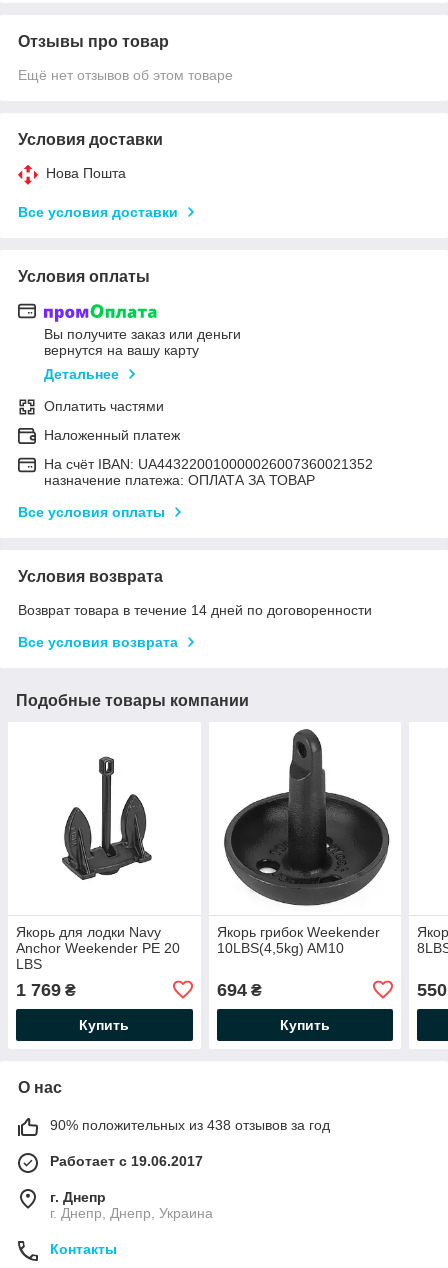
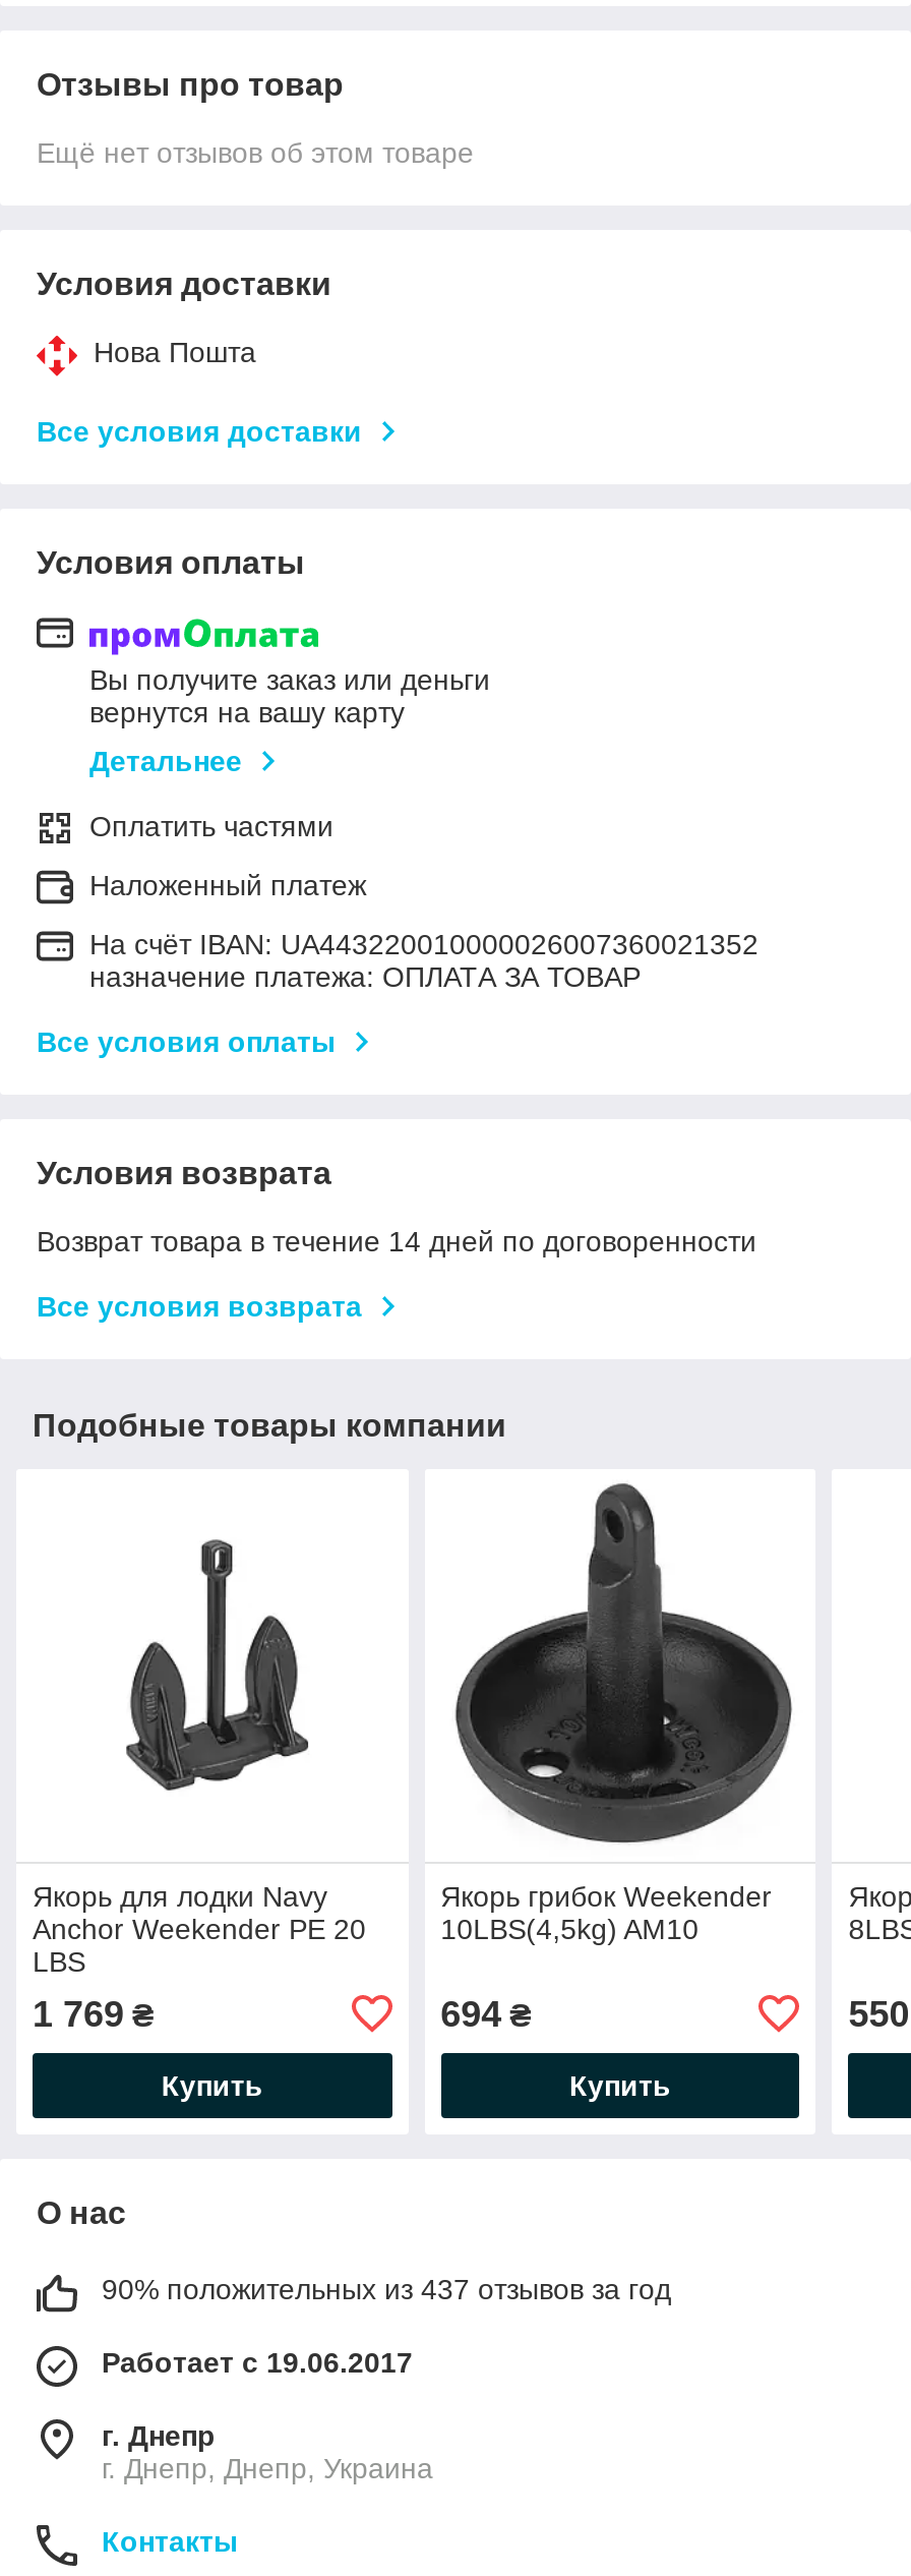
- 90% положительных из 438 отзывов за год
+ 90% положительных из 437 отзывов за год
